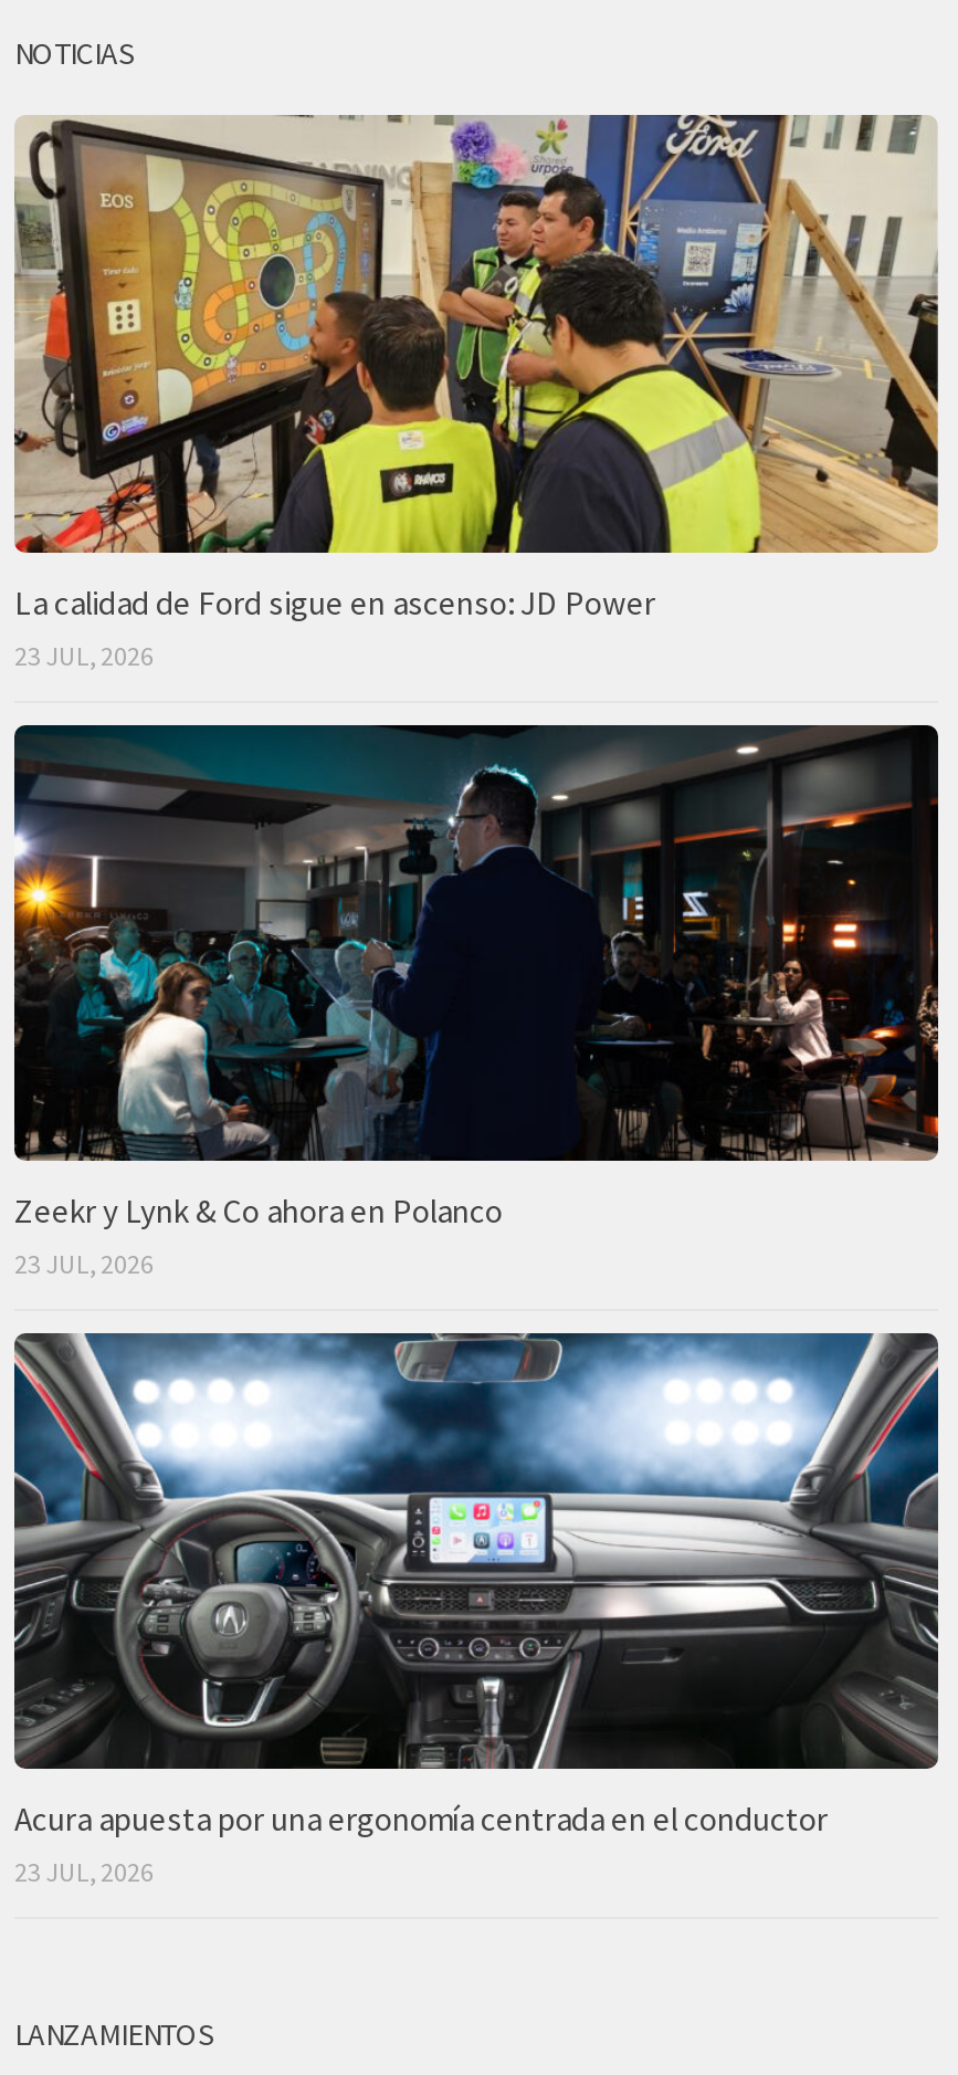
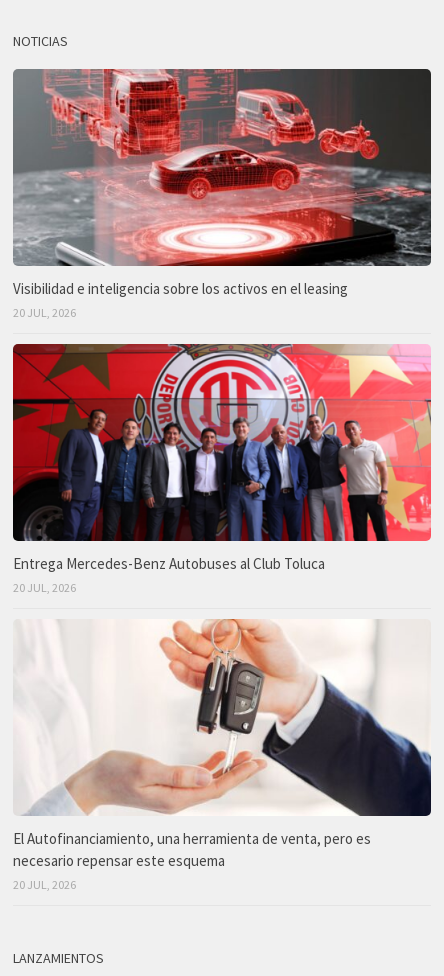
- [image]
- La calidad de Ford sigue en ascenso: JD Power
- 23 JUL, 2026
+ [image]
+ Visibilidad e inteligencia sobre los activos en el leasing
+ 20 JUL, 2026

- [image]
- Zeekr y Lynk & Co ahora en Polanco
- 23 JUL, 2026
+ [image]
+ Entrega Mercedes-Benz Autobuses al Club Toluca
+ 20 JUL, 2026

- [image]
- Acura apuesta por una ergonomía centrada en el conductor
- 23 JUL, 2026
+ [image]
+ El Autofinanciamiento, una herramienta de venta, pero es
+ necesario repensar este esquema
+ 20 JUL, 2026
